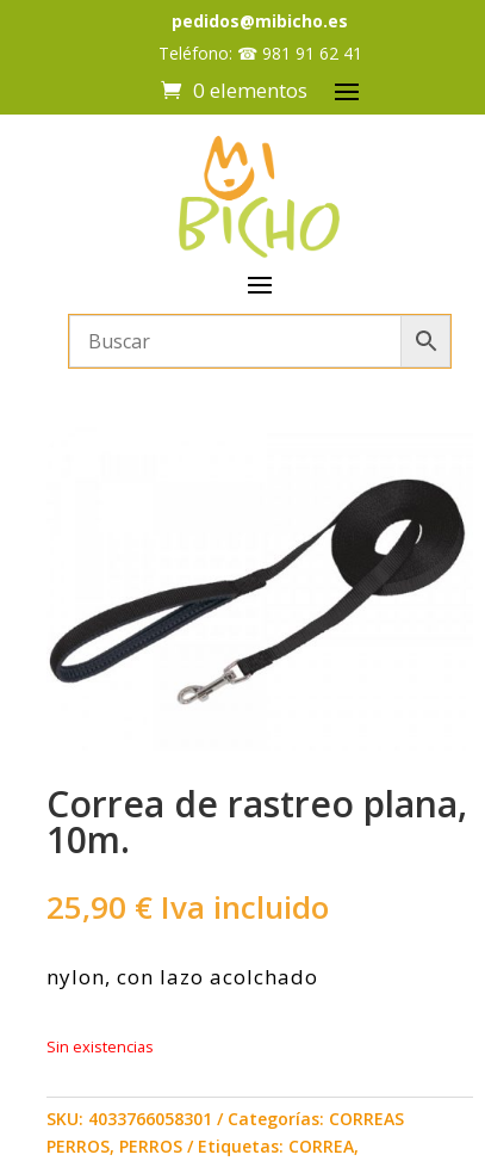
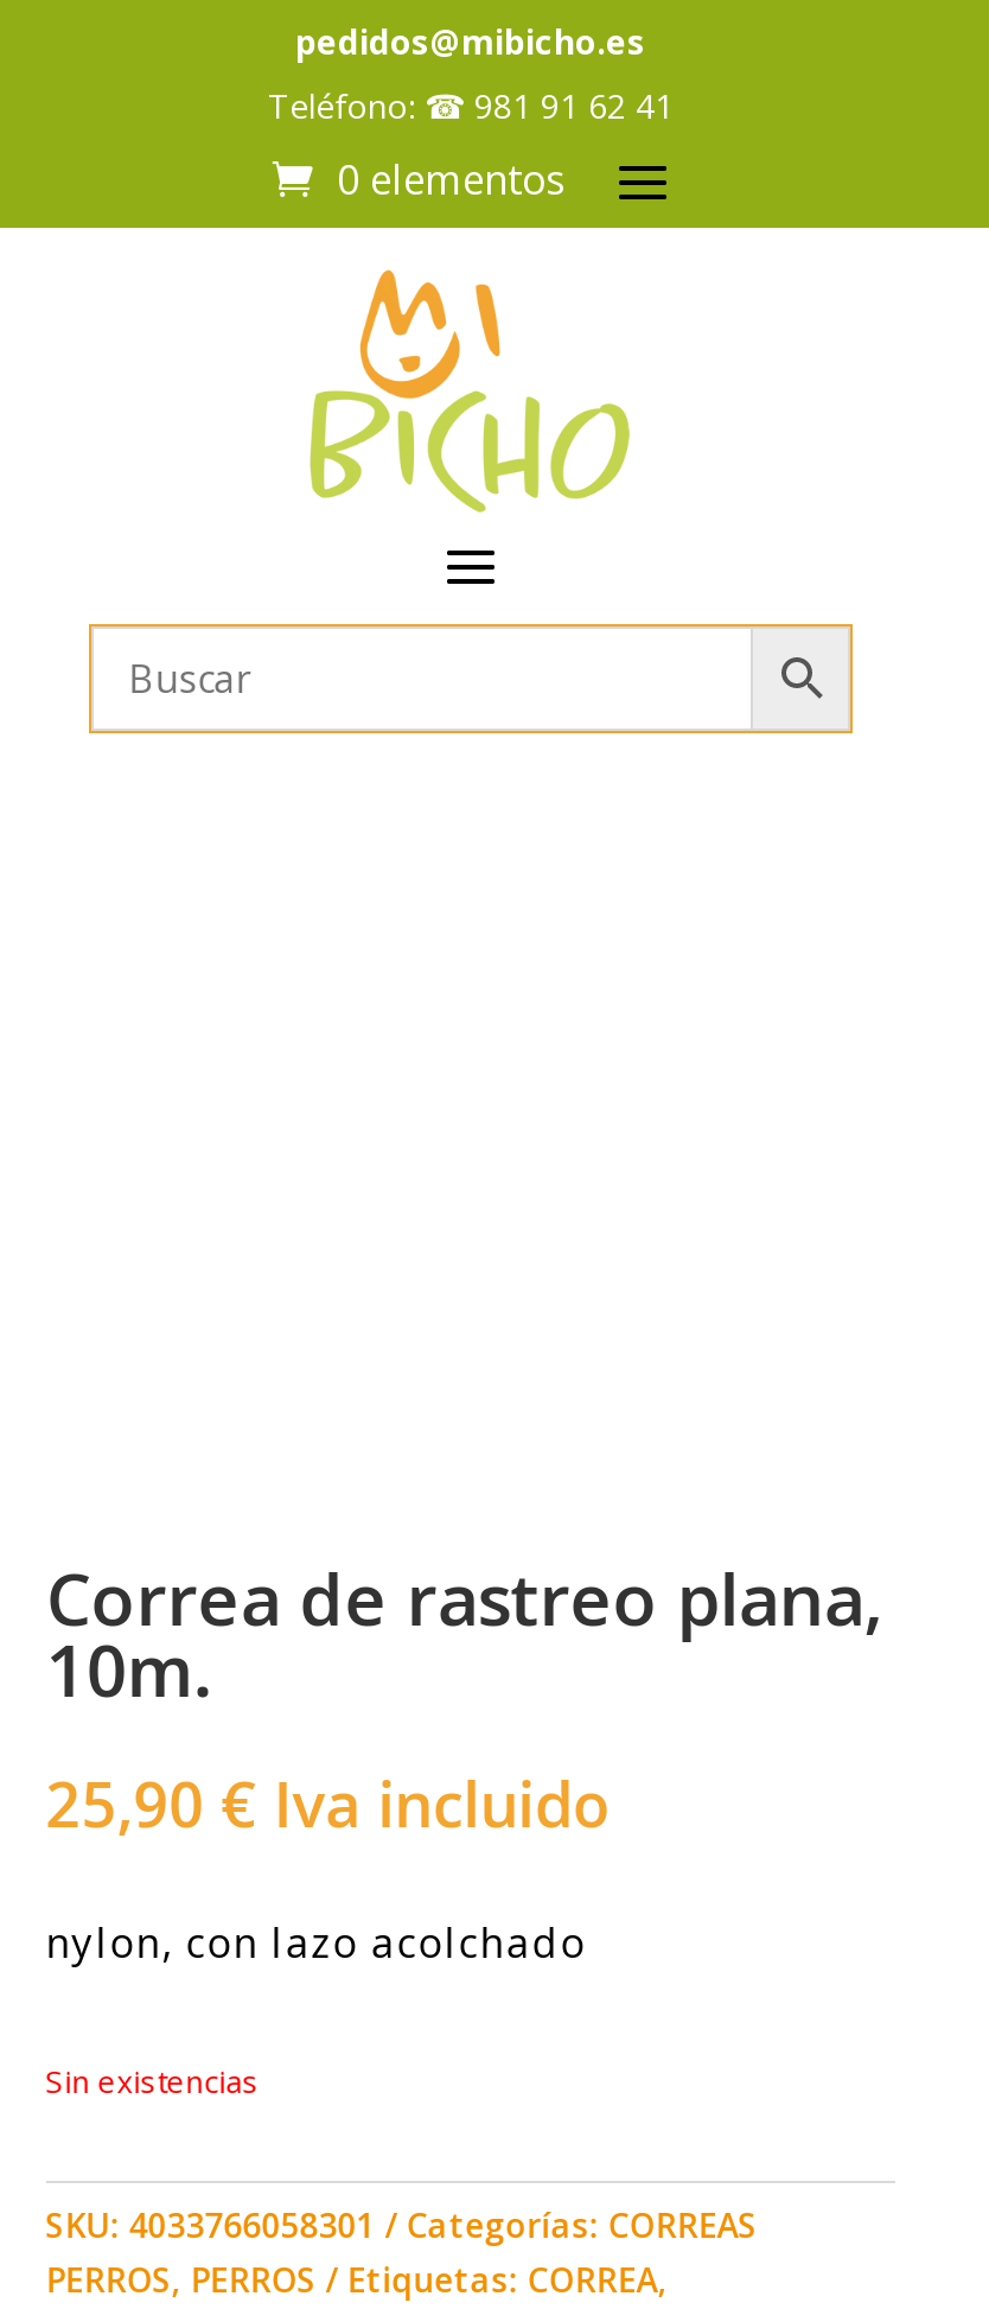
- [image]
